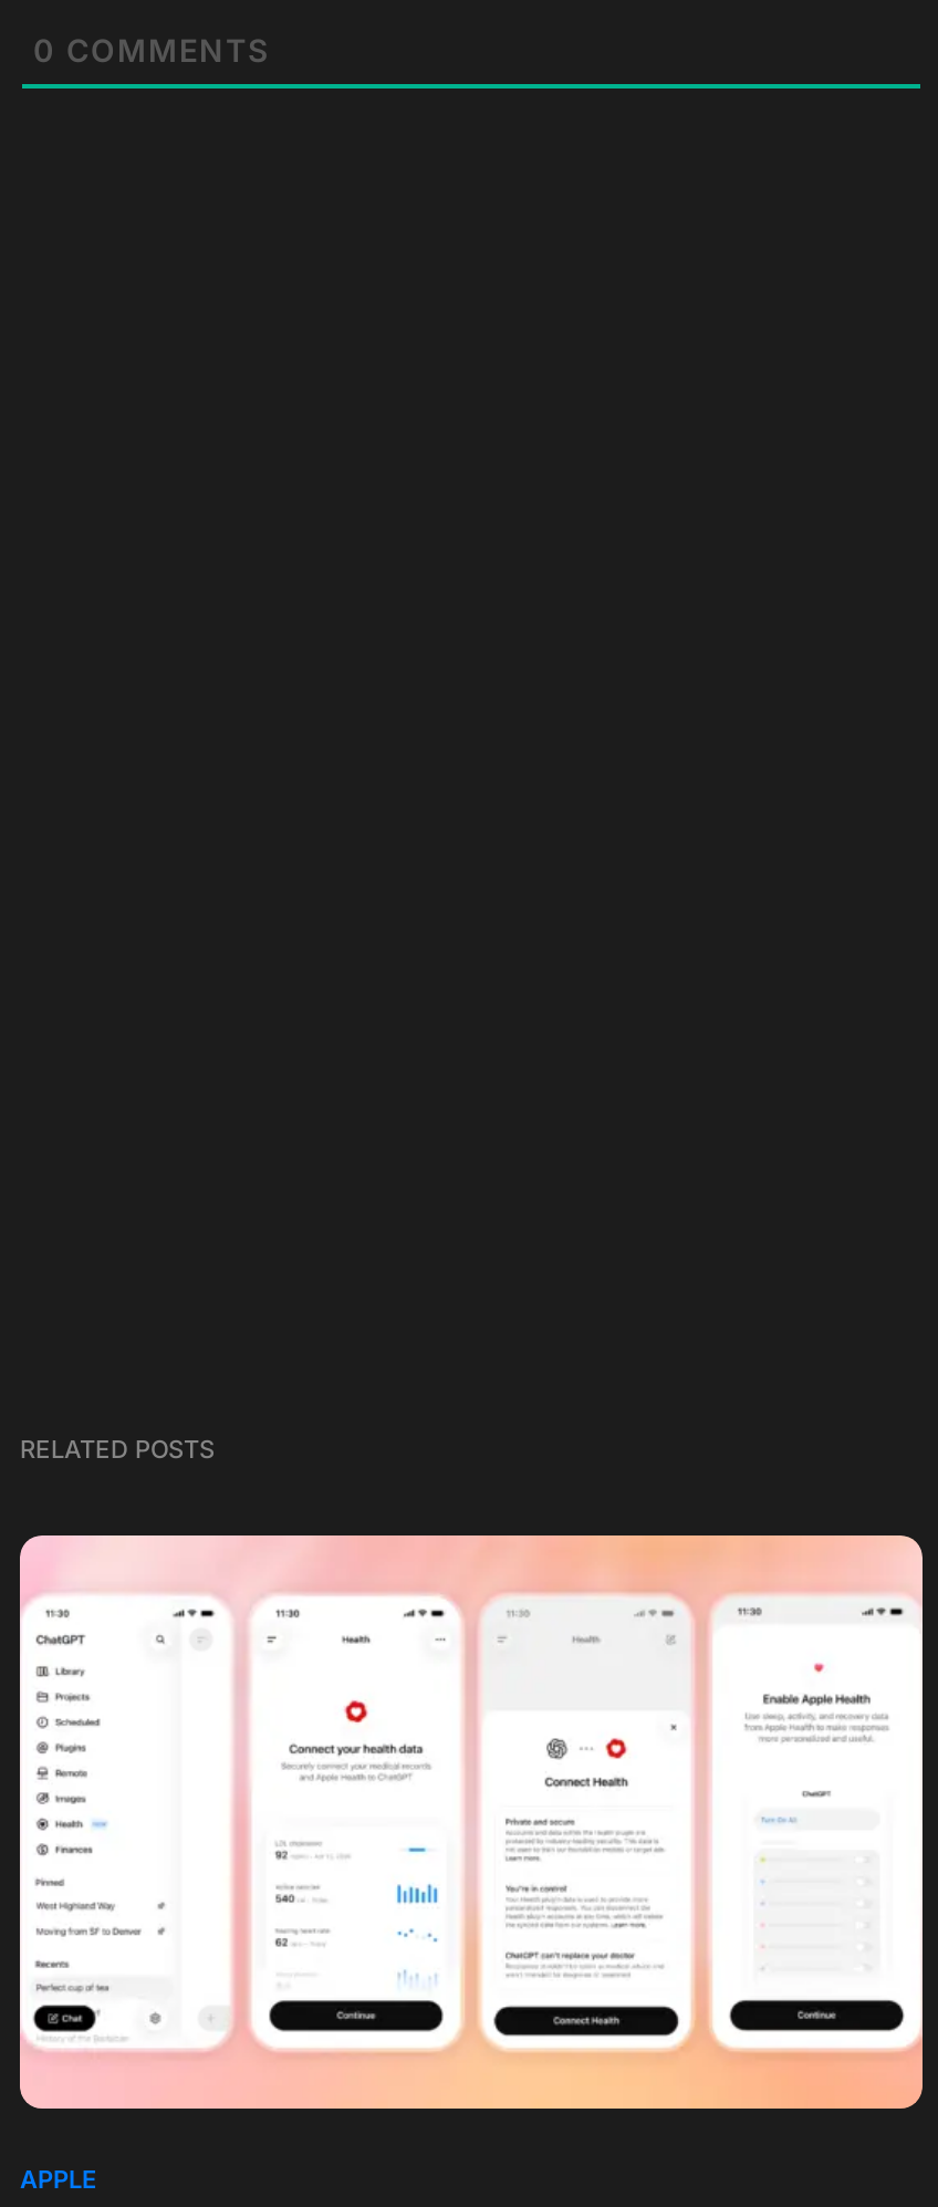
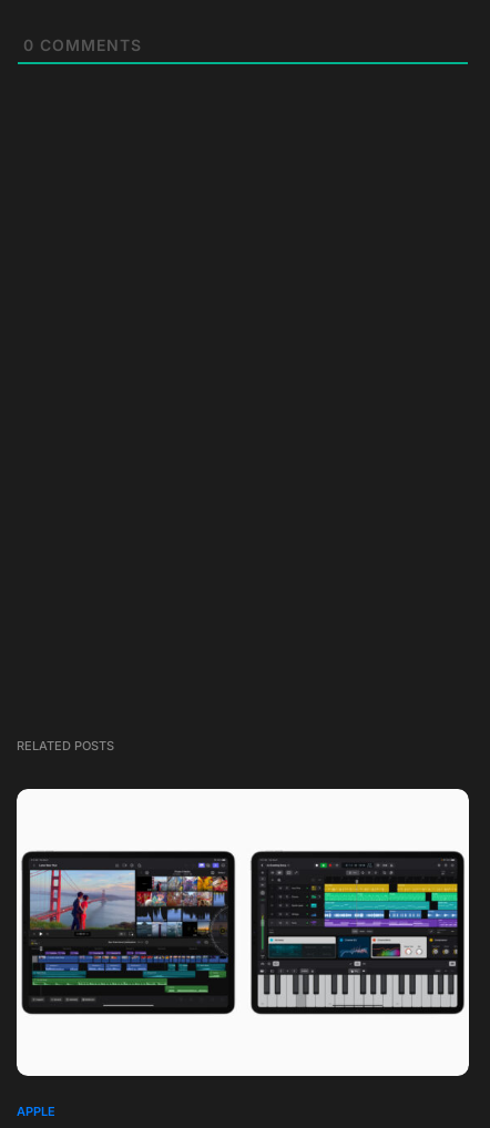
- [image]
+ [image]
